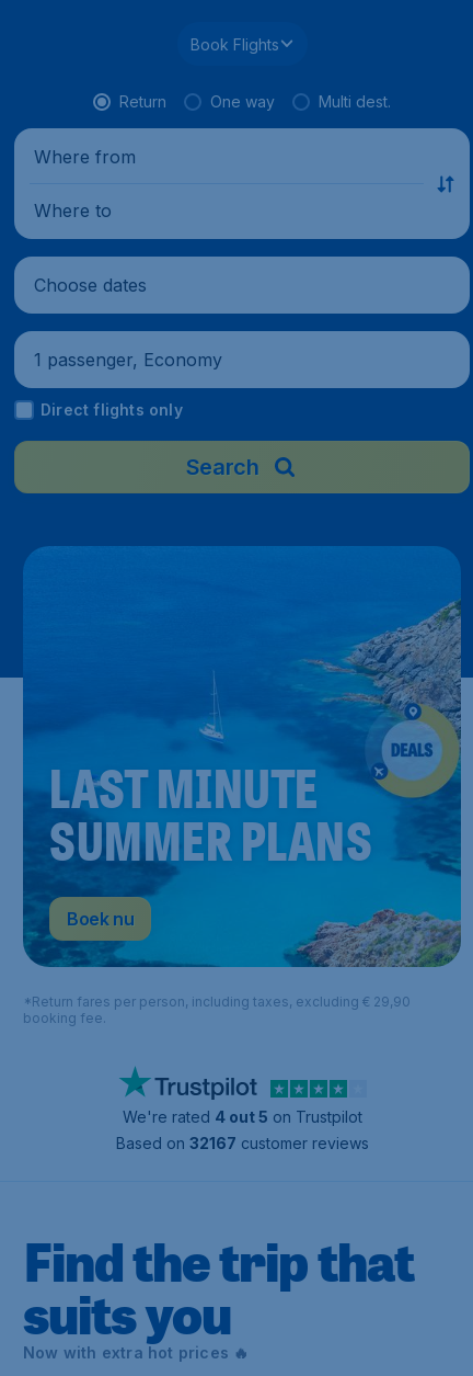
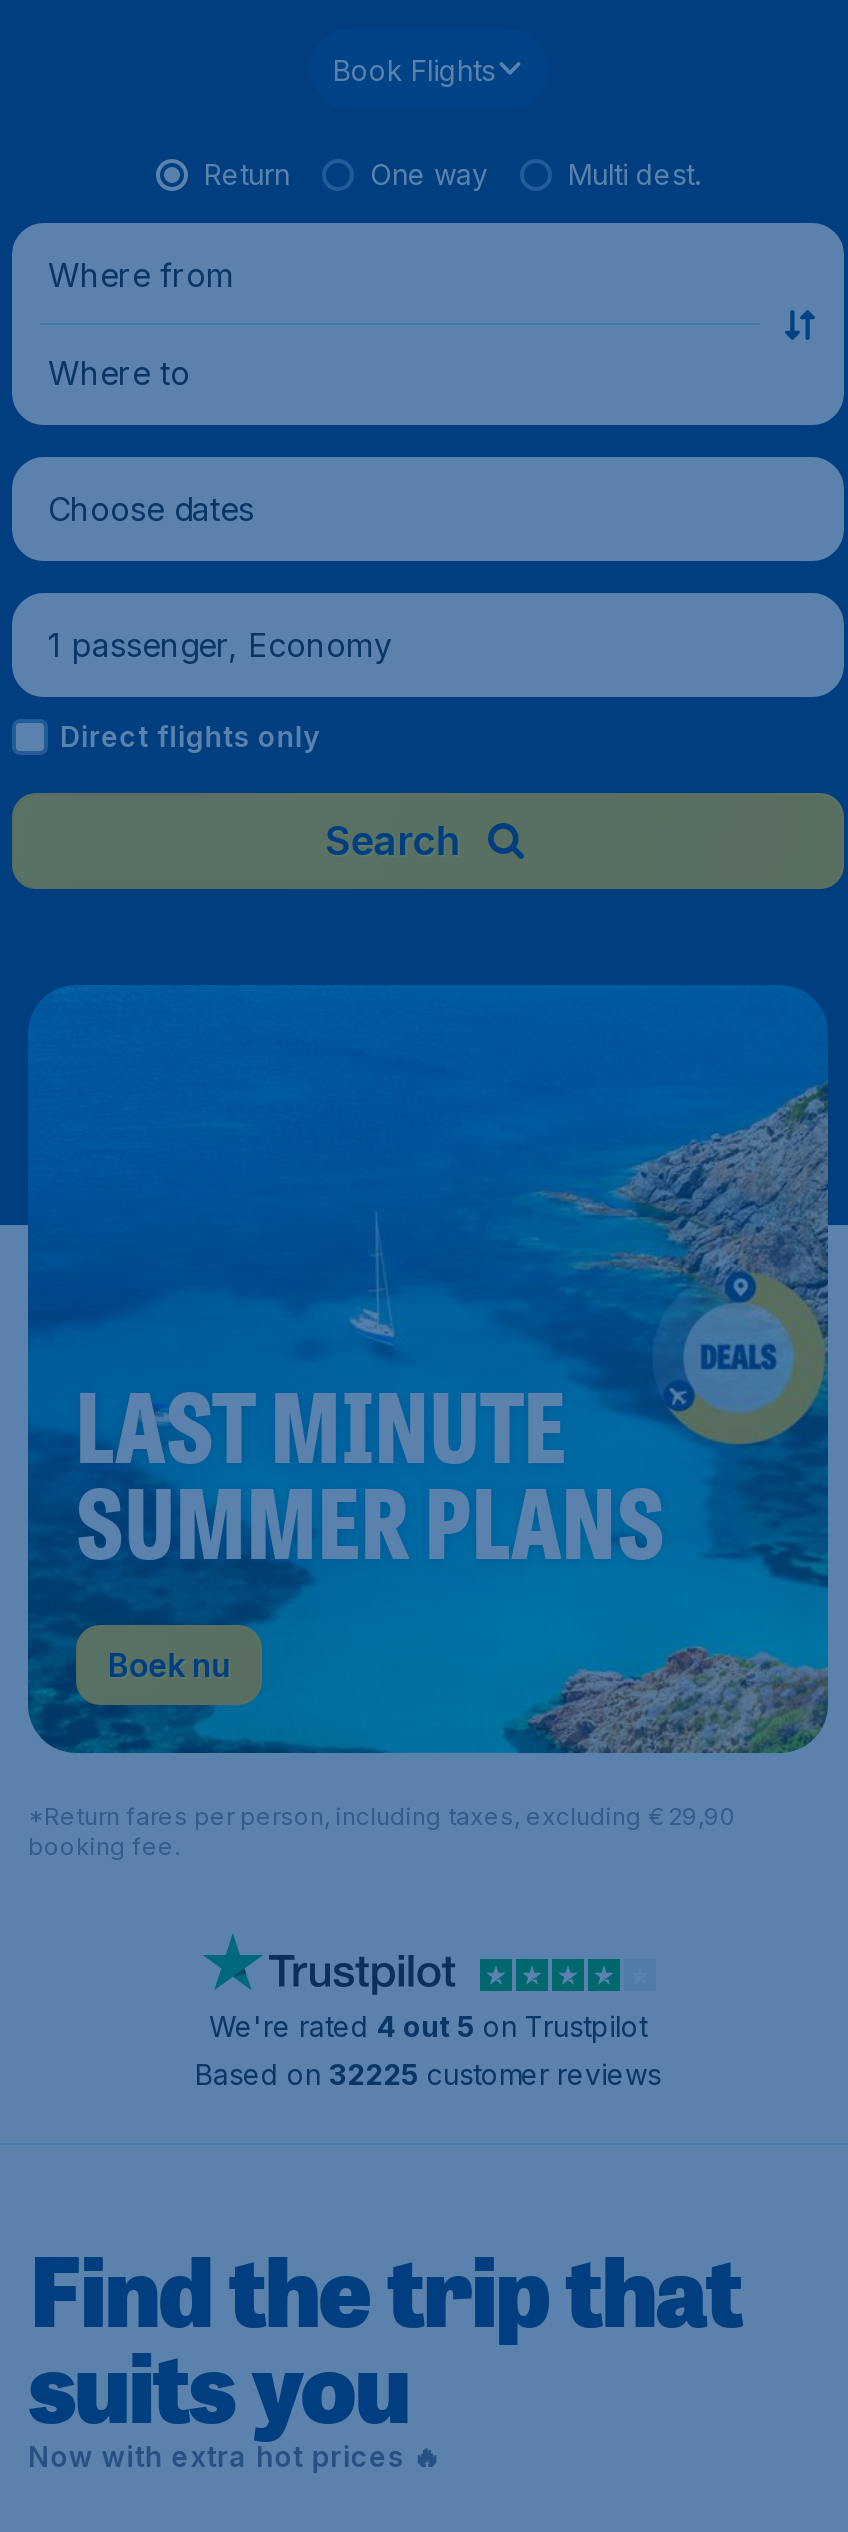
- Based on 32167 customer reviews
+ Based on 32225 customer reviews
